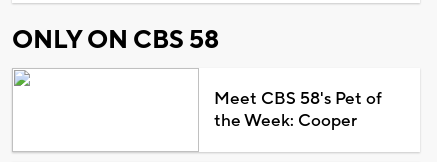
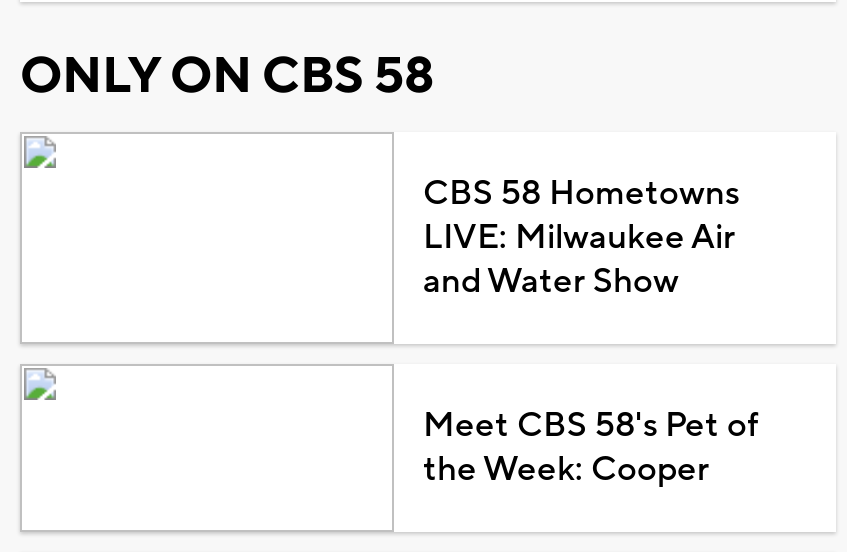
+ CBS 58 Hometowns
+ LIVE: Milwaukee Air
+ and Water Show
